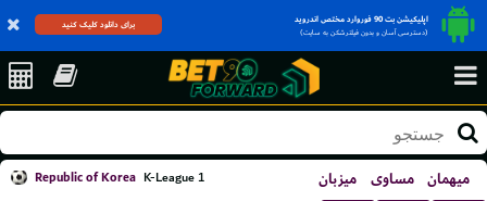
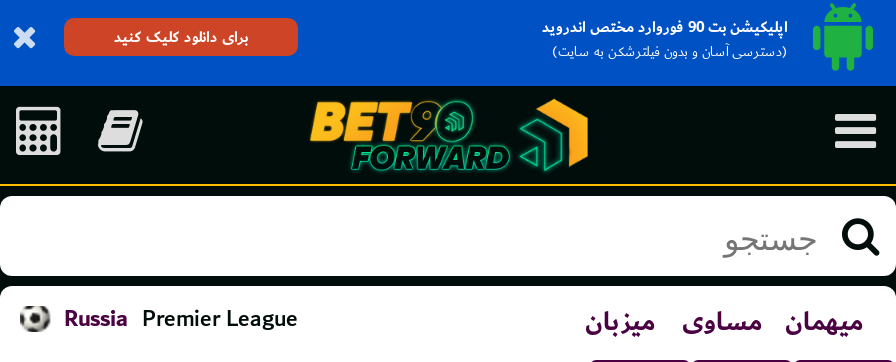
- Republic of Korea K-League 1
+ Russia Premier League
